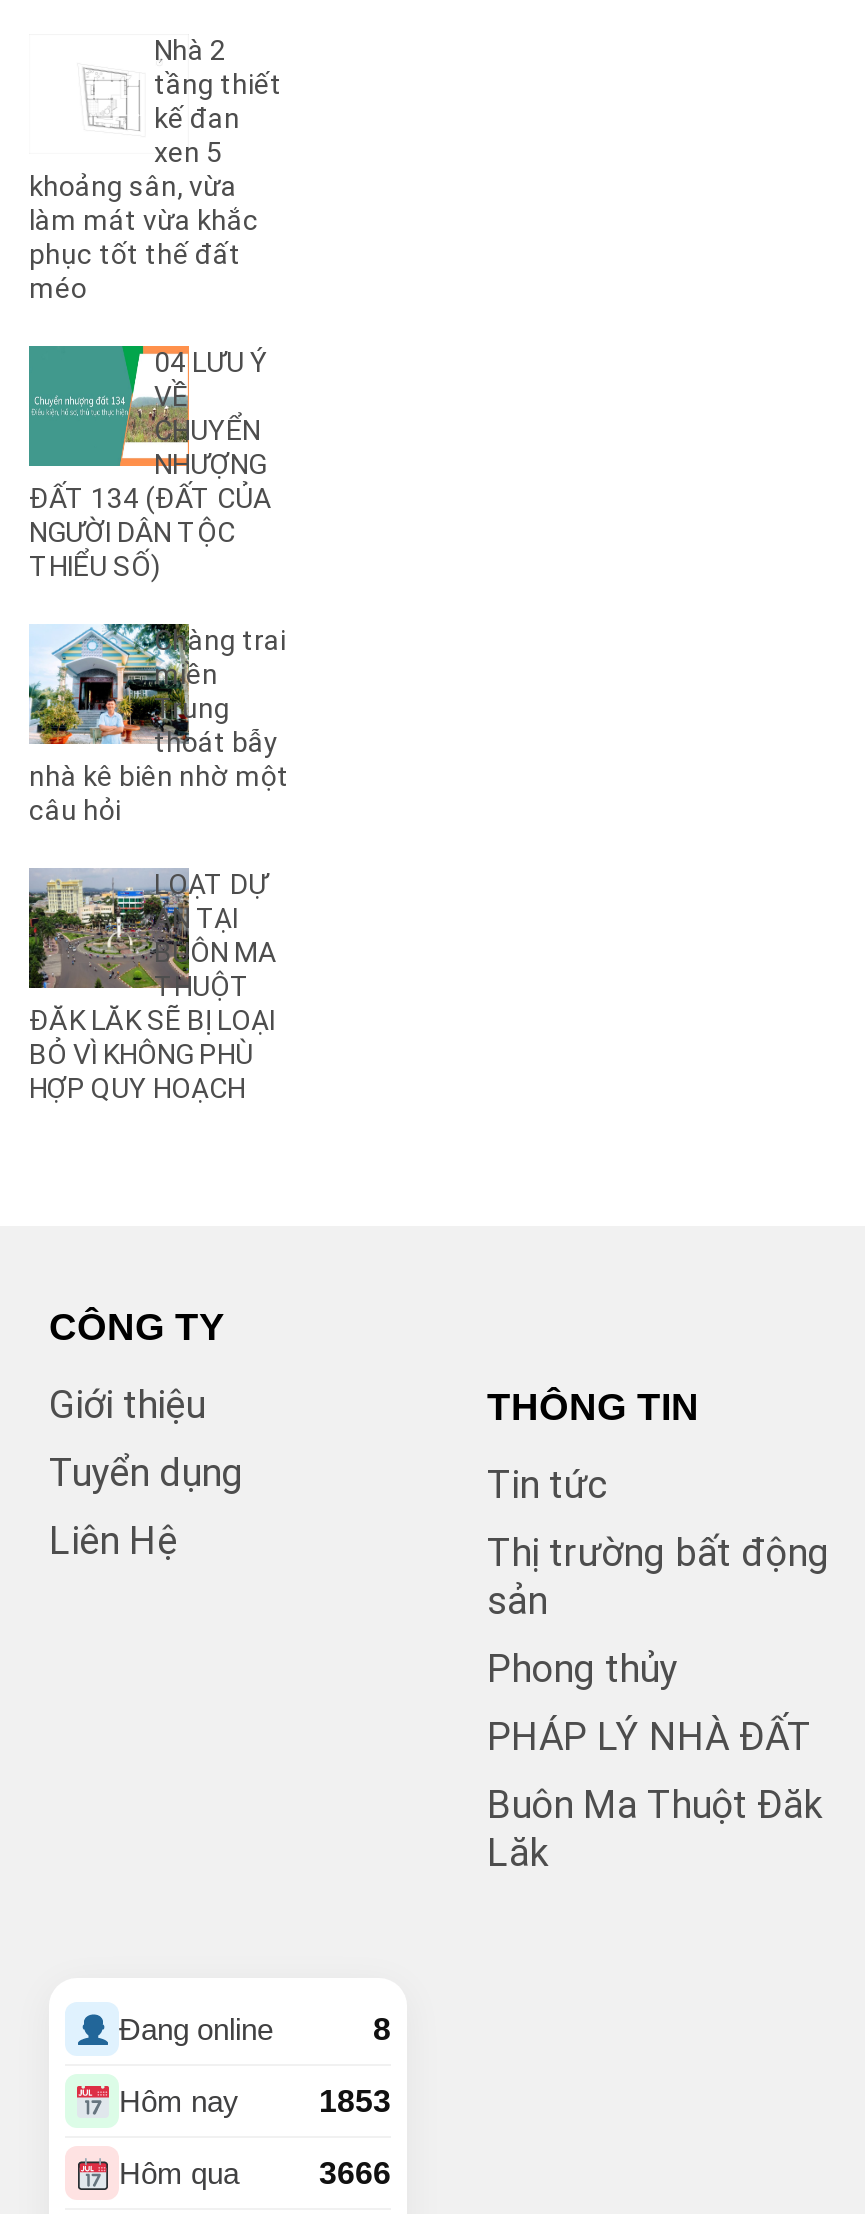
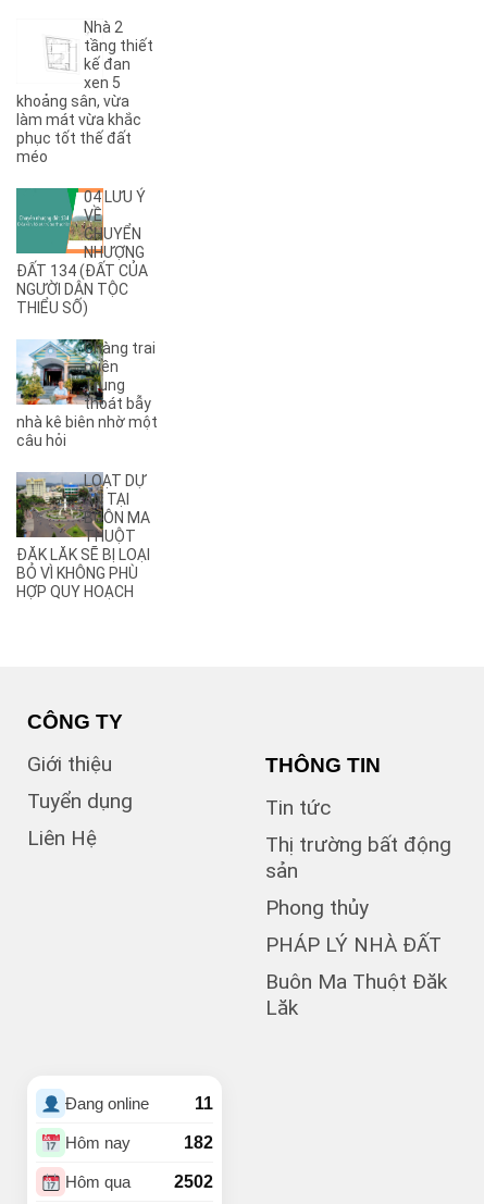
- 8
+ 11

- 1853
+ 182

- 3666
+ 2502
